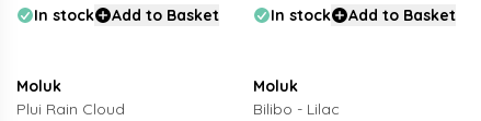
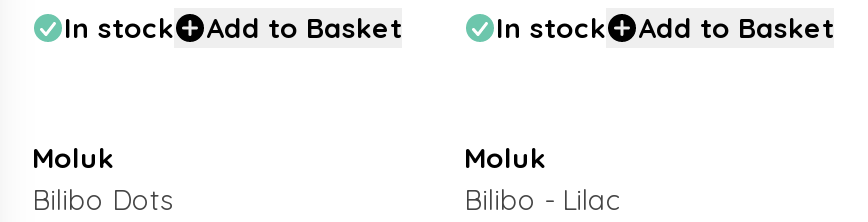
- Plui Rain Cloud
+ Bilibo Dots
